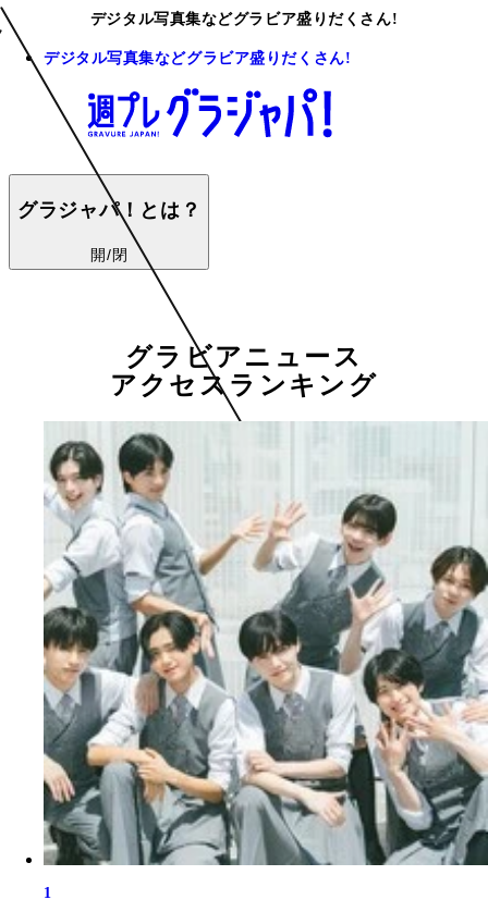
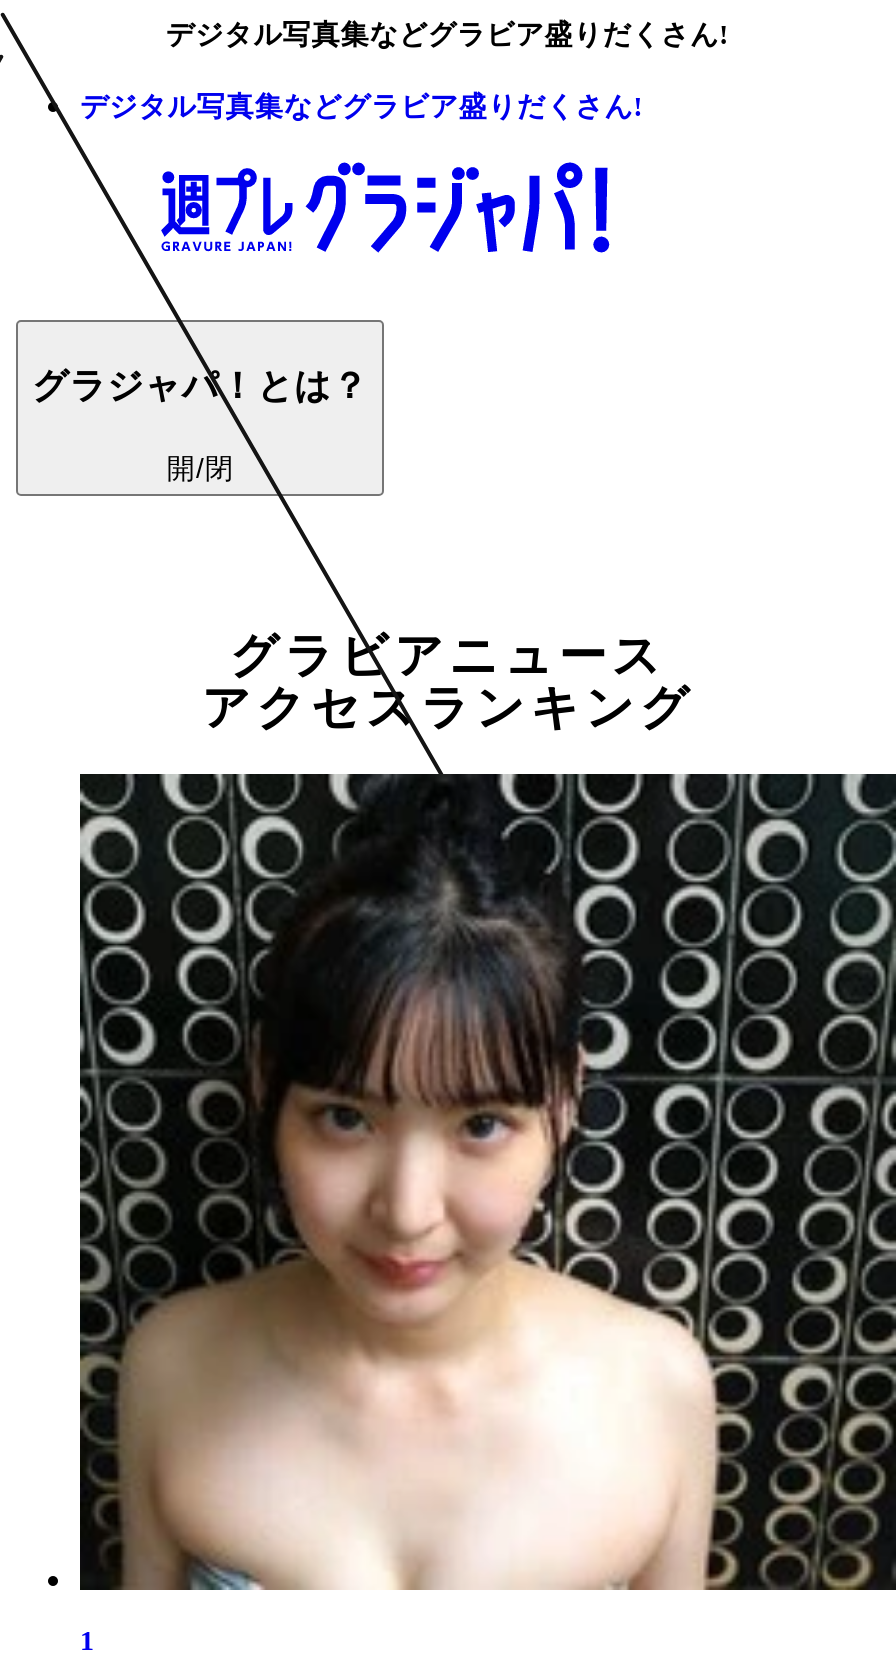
- [image]
+ [image]
